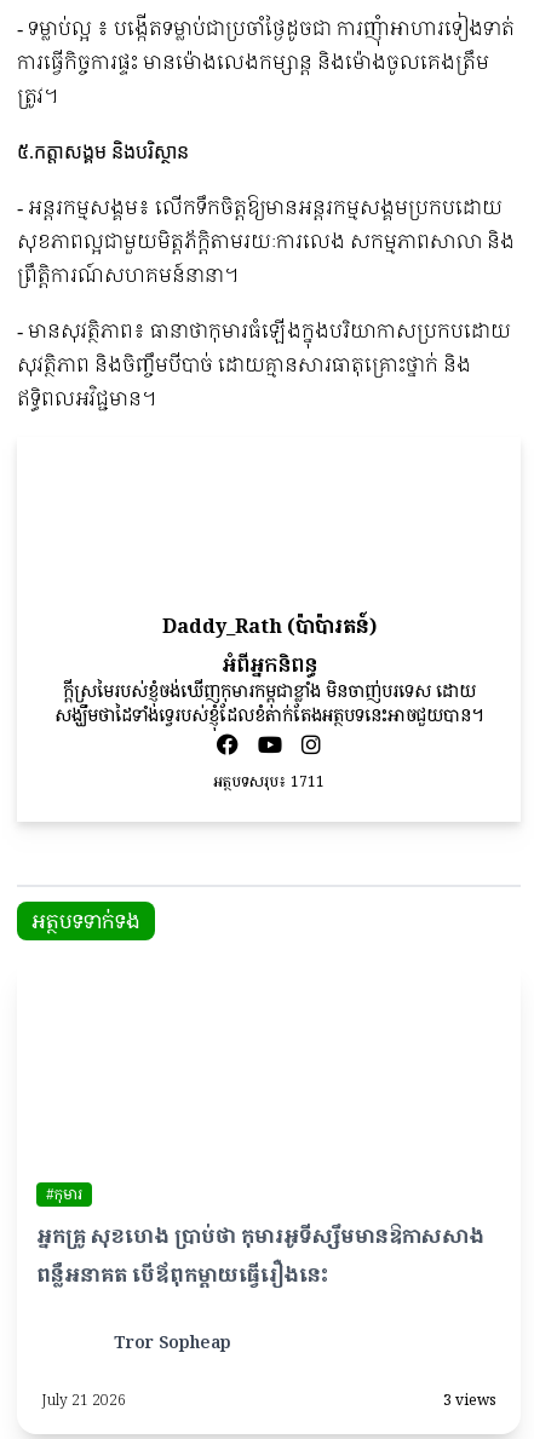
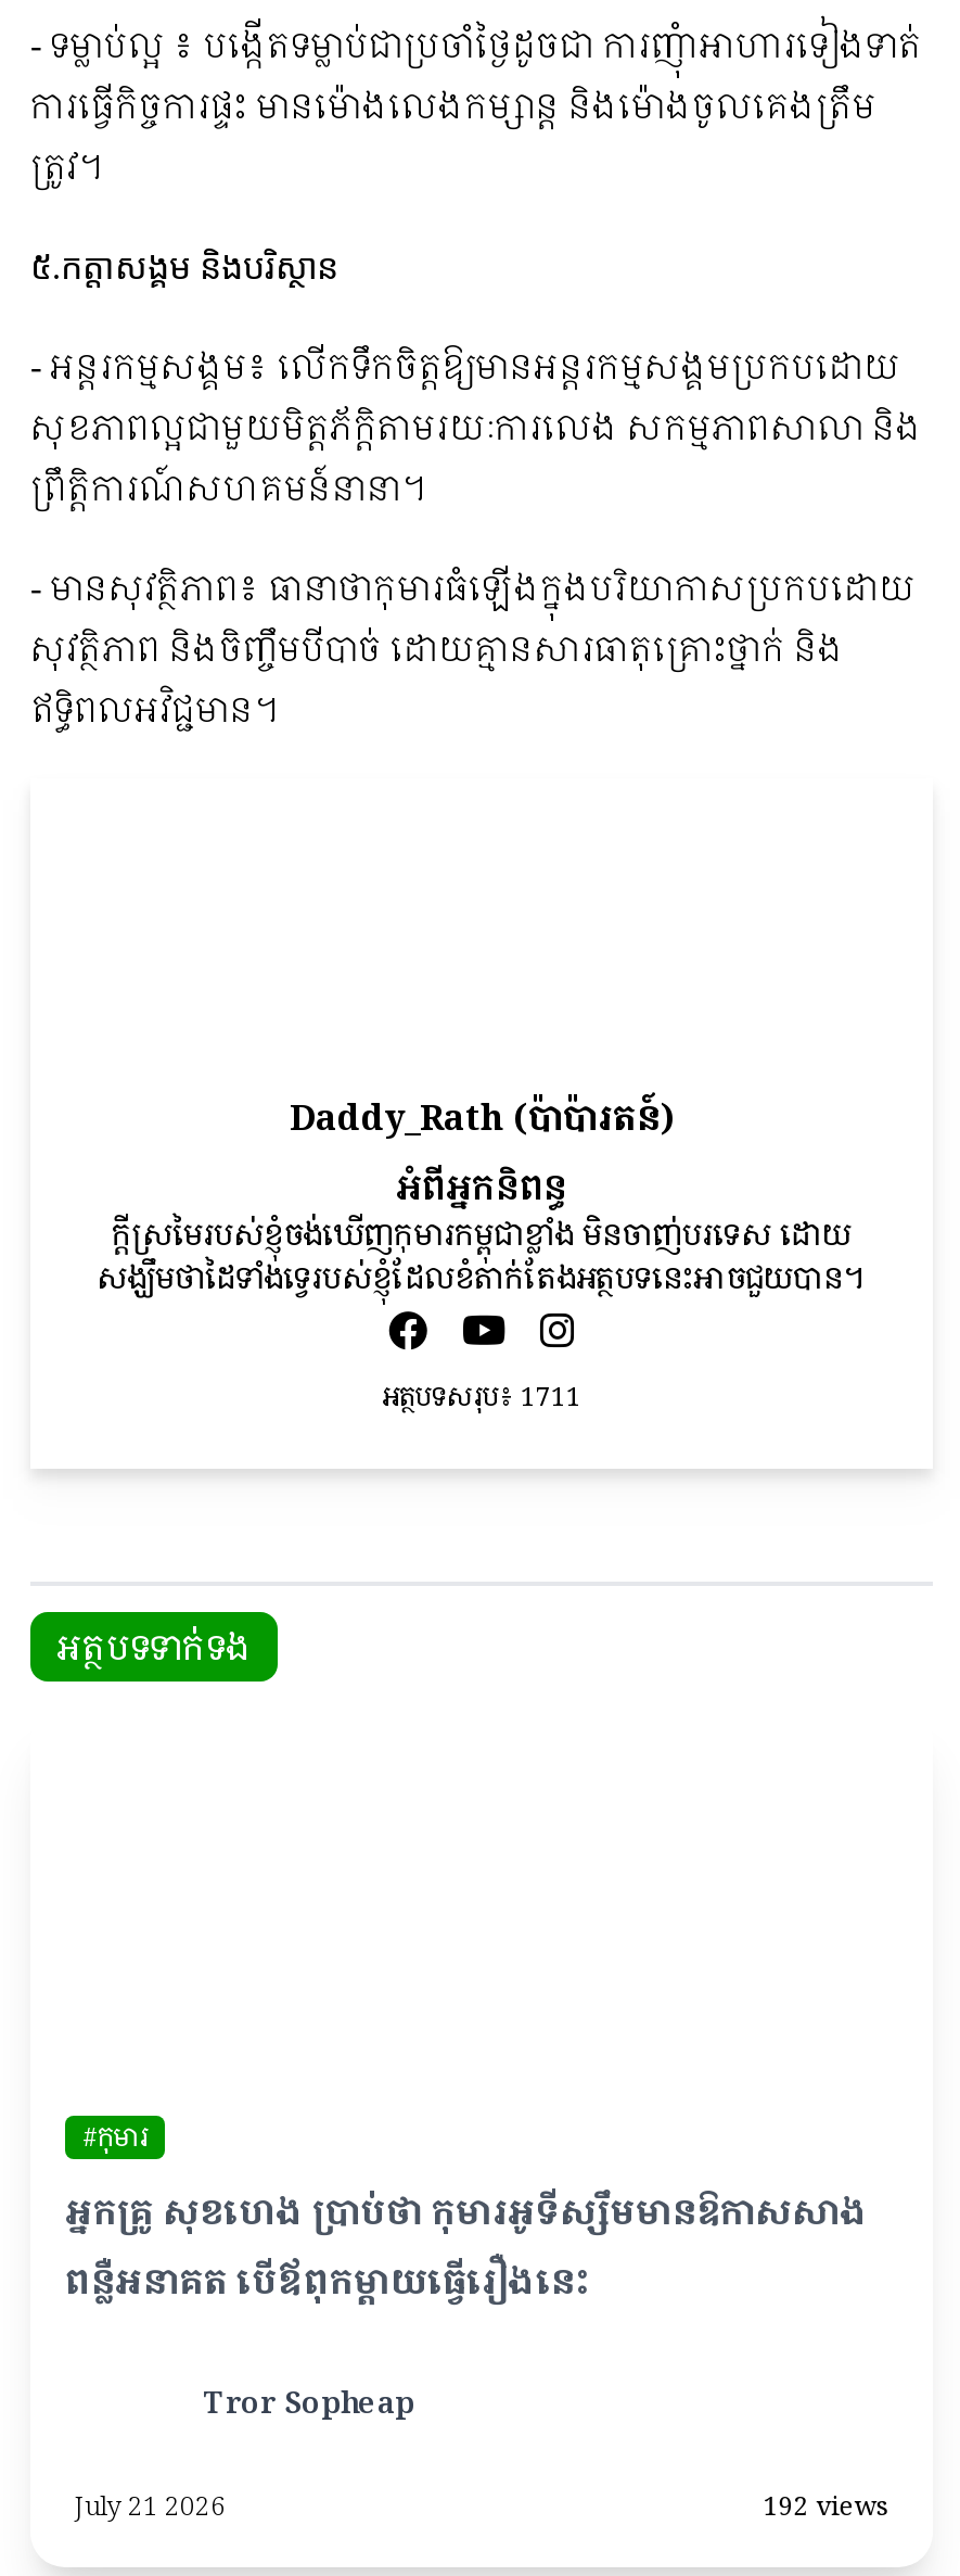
- 3 views
+ 192 views
